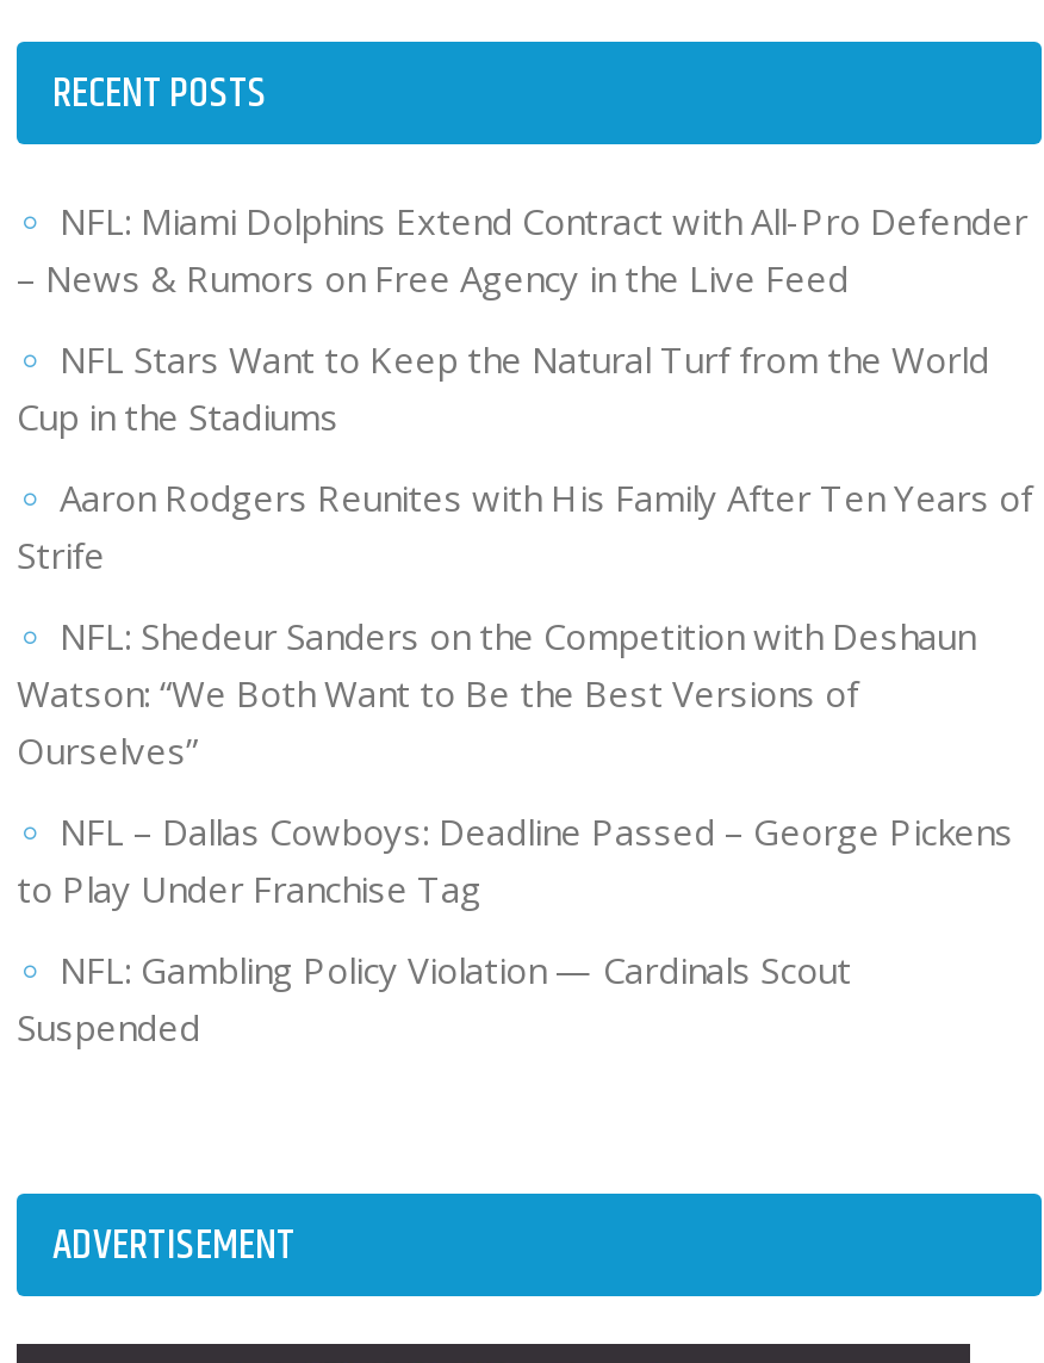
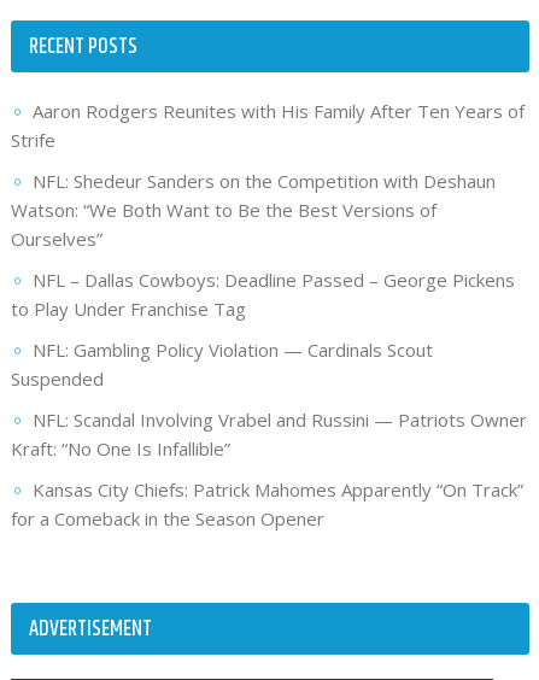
- NFL: Miami Dolphins Extend Contract with All-Pro Defender
- – News & Rumors on Free Agency in the Live Feed
- NFL Stars Want to Keep the Natural Turf from the World
- Cup in the Stadiums

moved up: Aaron Rodgers Reunites with His Family After Ten Years of | Strife | NFL: Shedeur Sanders on the Competition with Deshaun | ... | NFL: Gambling Policy Violation — Cardinals Scout | Suspended

+ NFL: Scandal Involving Vrabel and Russini — Patriots Owner
+ Kraft: “No One Is Infallible”
+ Kansas City Chiefs: Patrick Mahomes Apparently “On Track”
+ for a Comeback in the Season Opener
